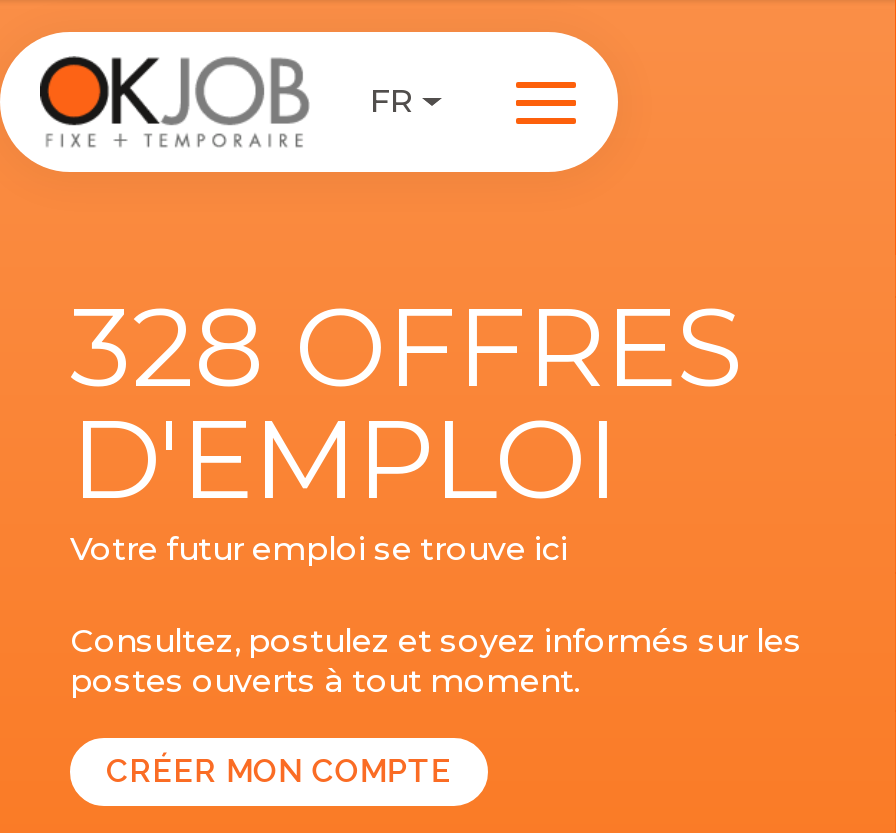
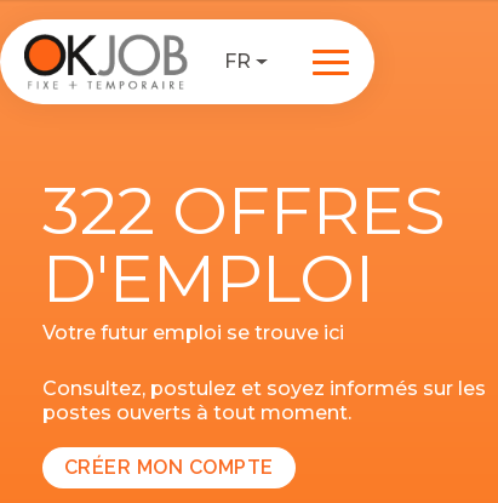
- 328 OFFRES
+ 322 OFFRES
